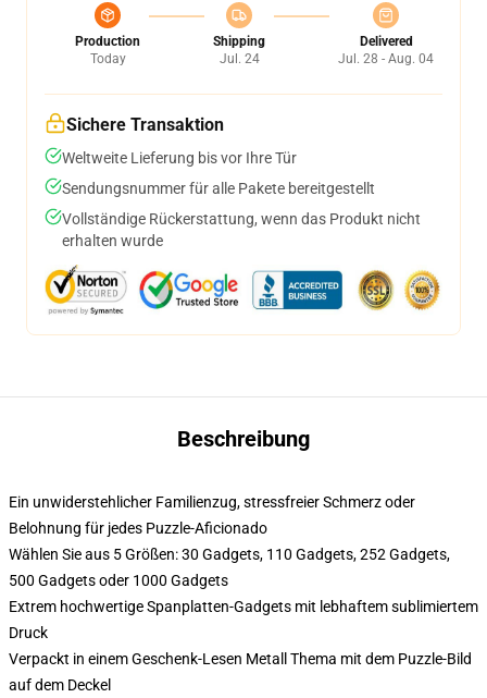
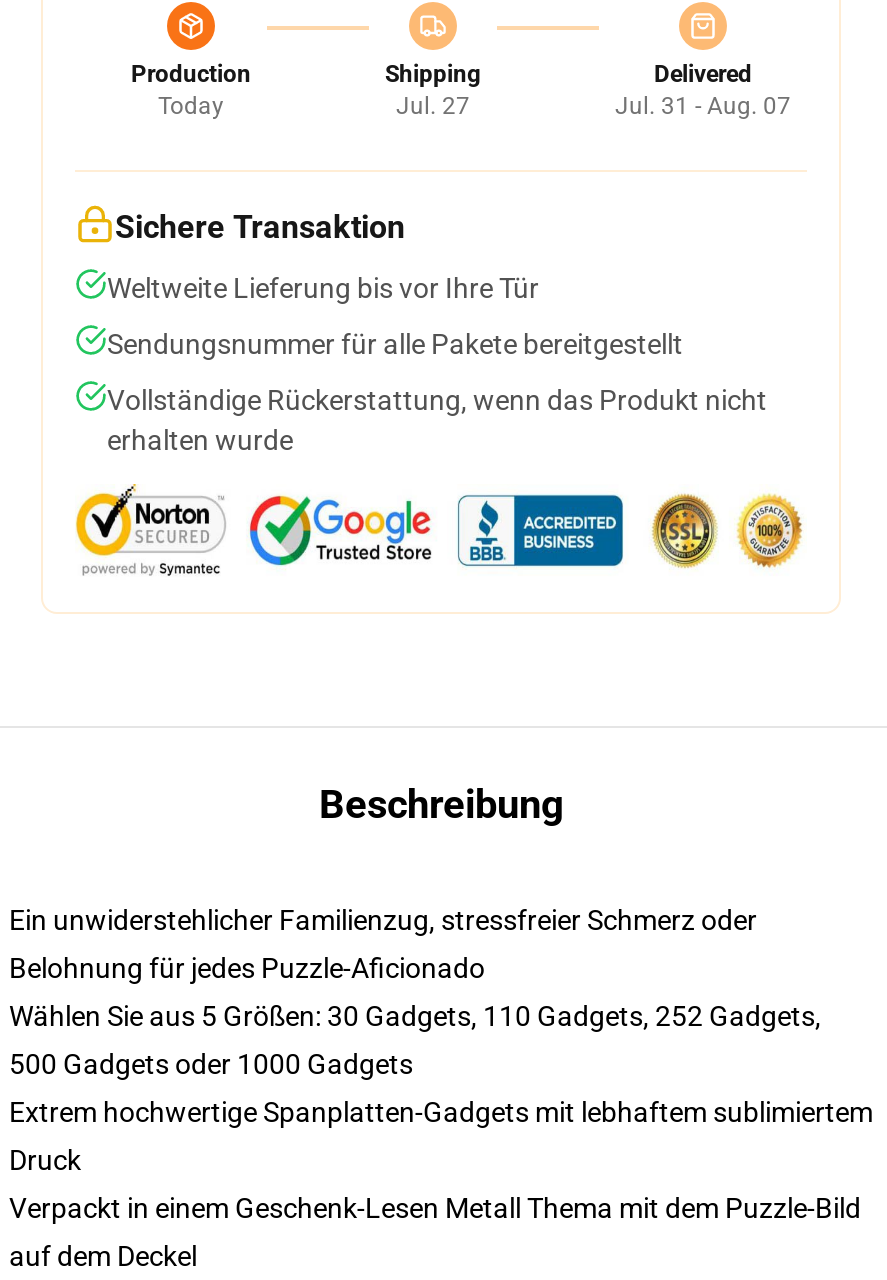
- Jul. 24
+ Jul. 27

- Jul. 28 - Aug. 04
+ Jul. 31 - Aug. 07
